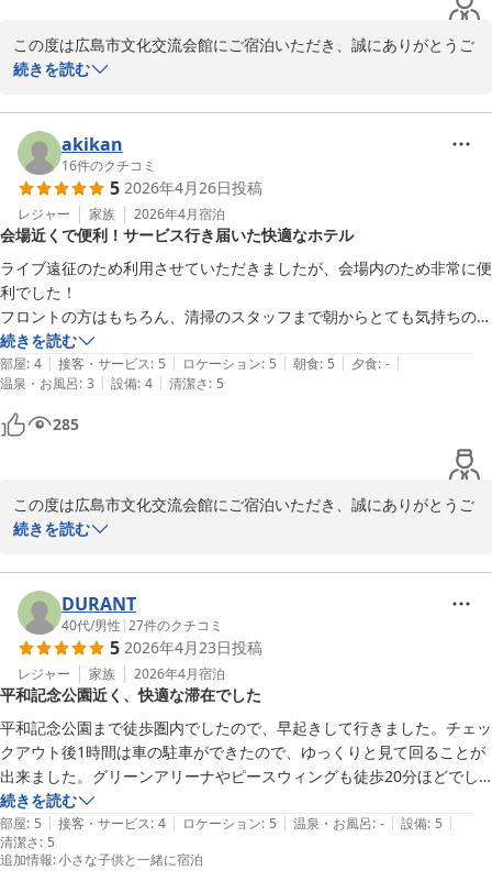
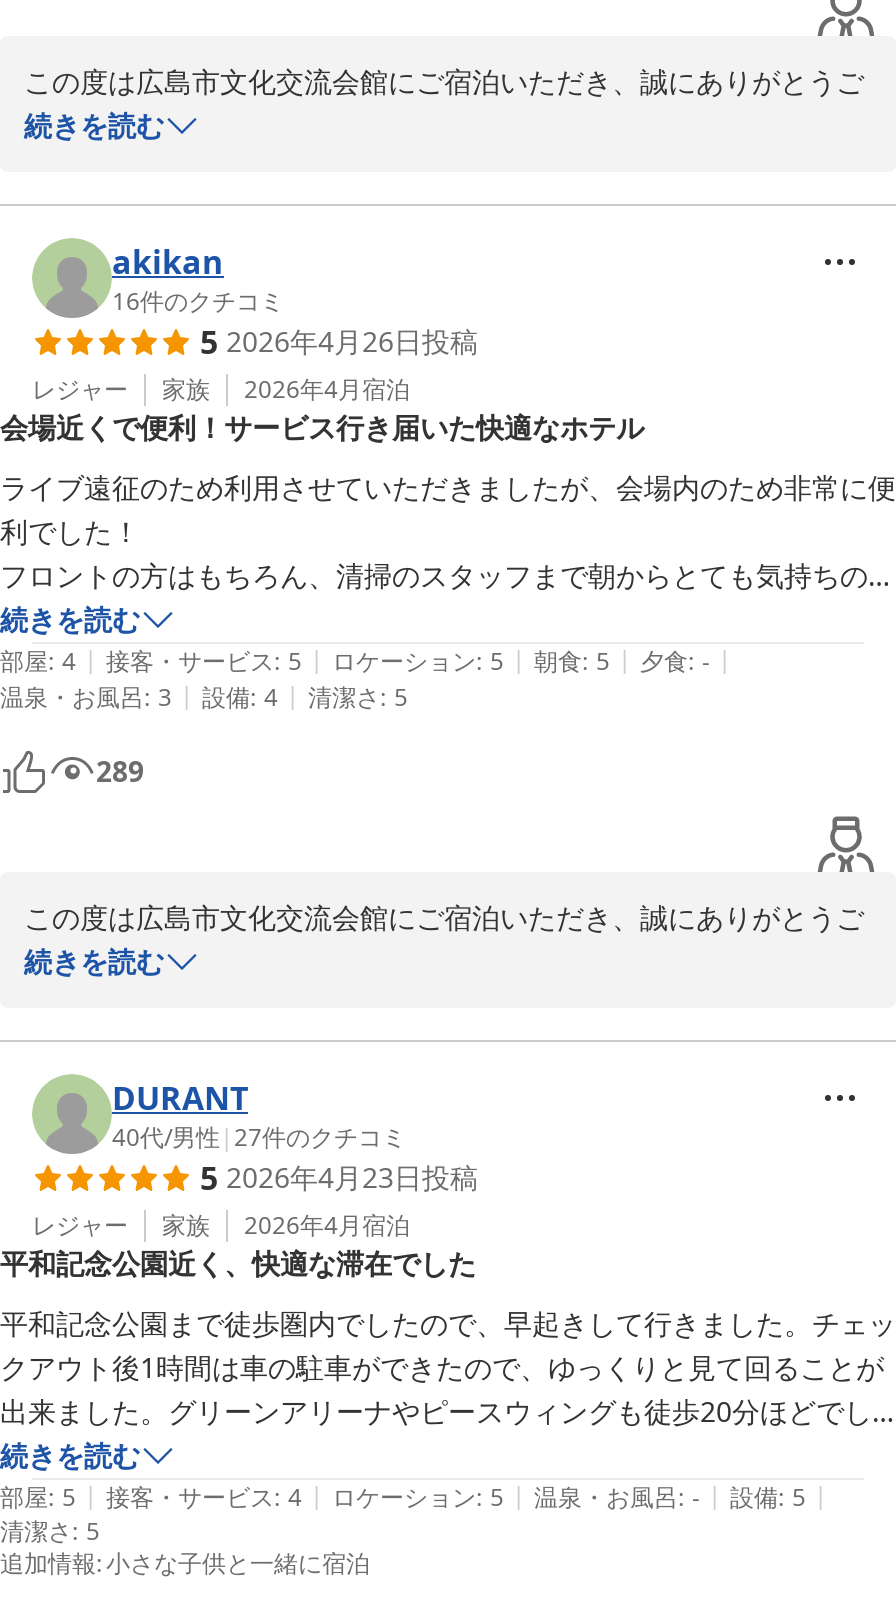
- 285
+ 289
